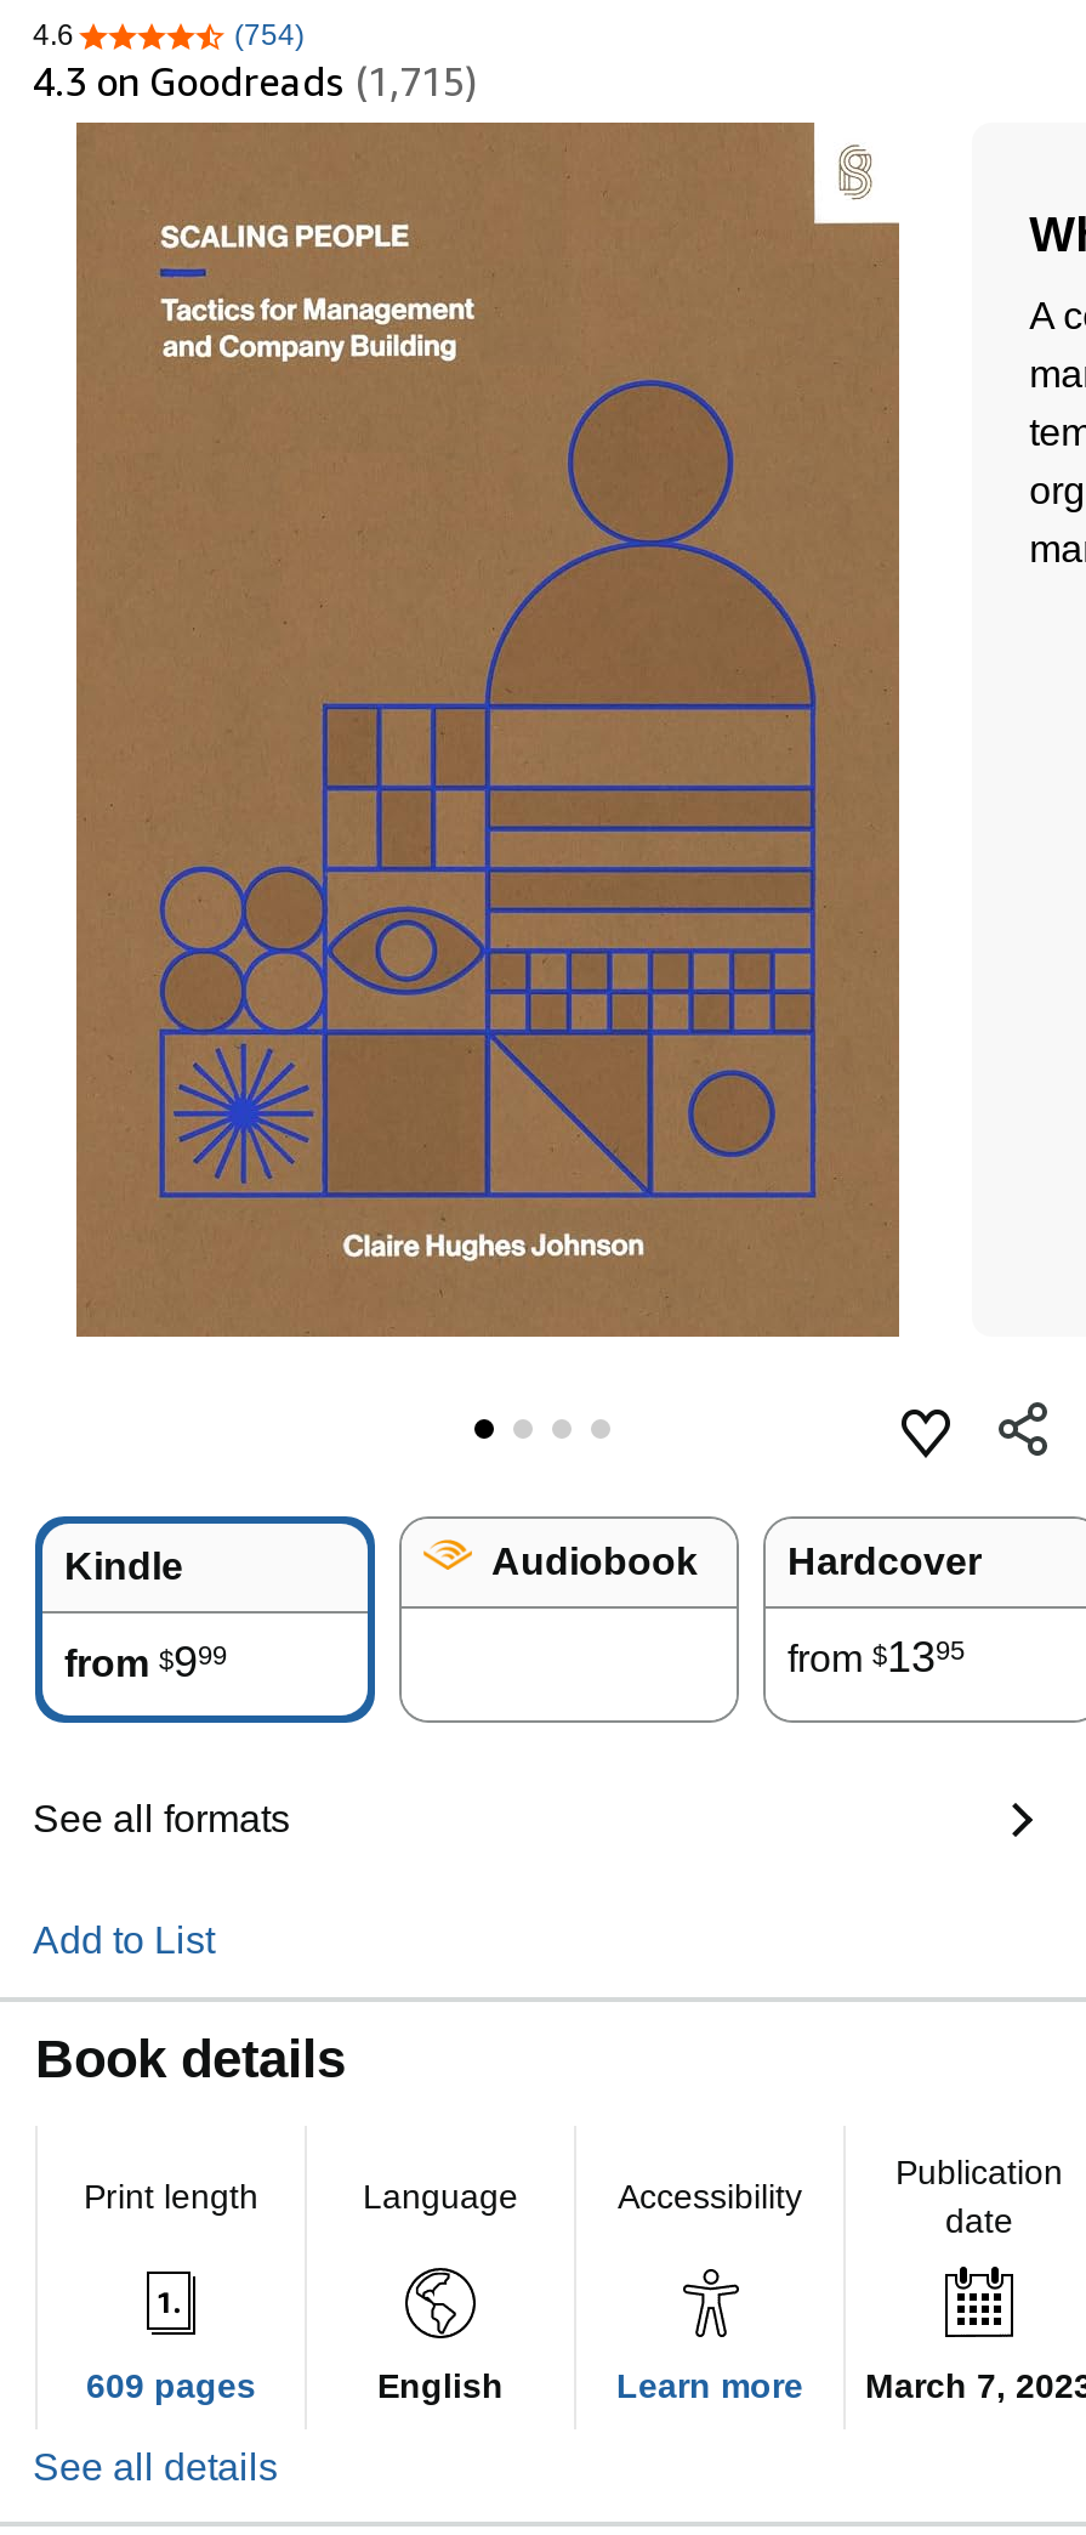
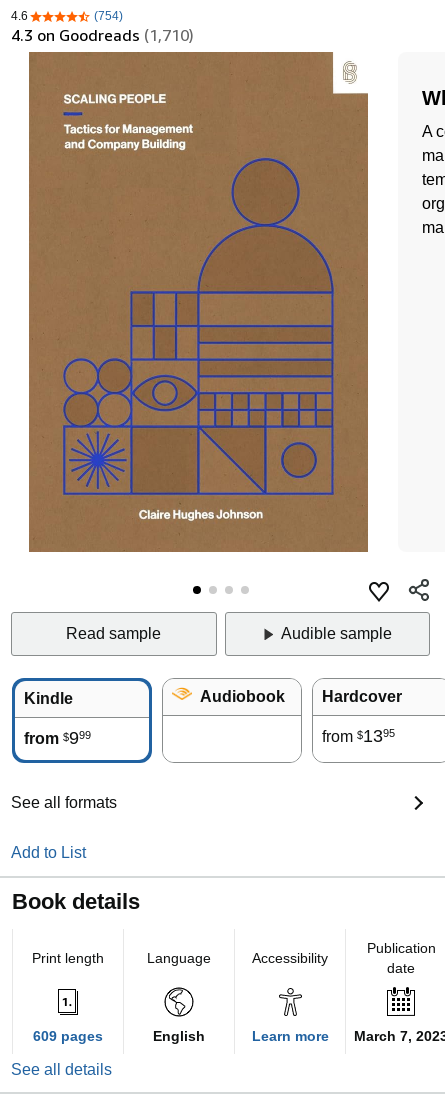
- 4.3 on Goodreads (1,715)
+ 4.3 on Goodreads (1,710)

+ Read sample
+ Audible sample
